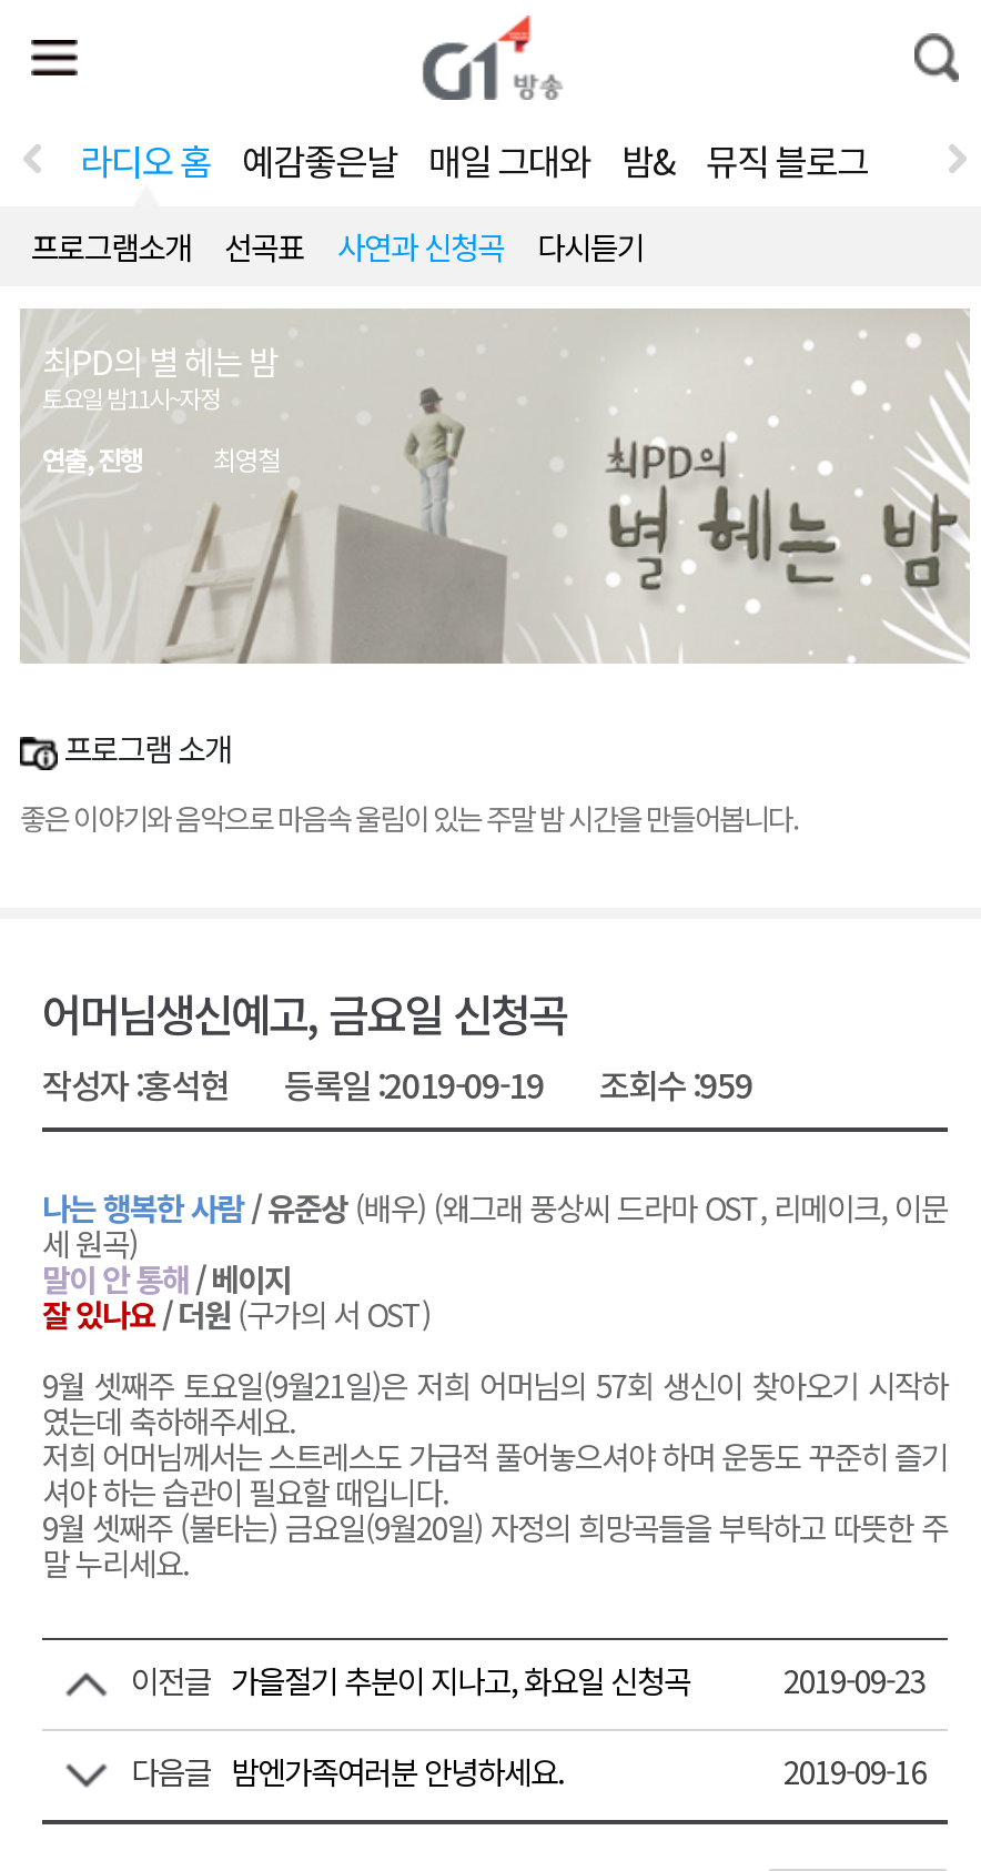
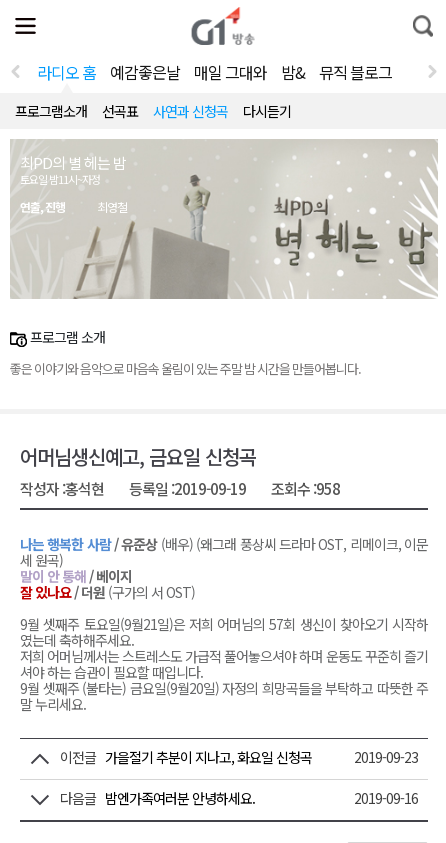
- 작성자 : 홍석현 등록일 : 2019-09-19 조회수 : 959
+ 작성자 : 홍석현 등록일 : 2019-09-19 조회수 : 958
